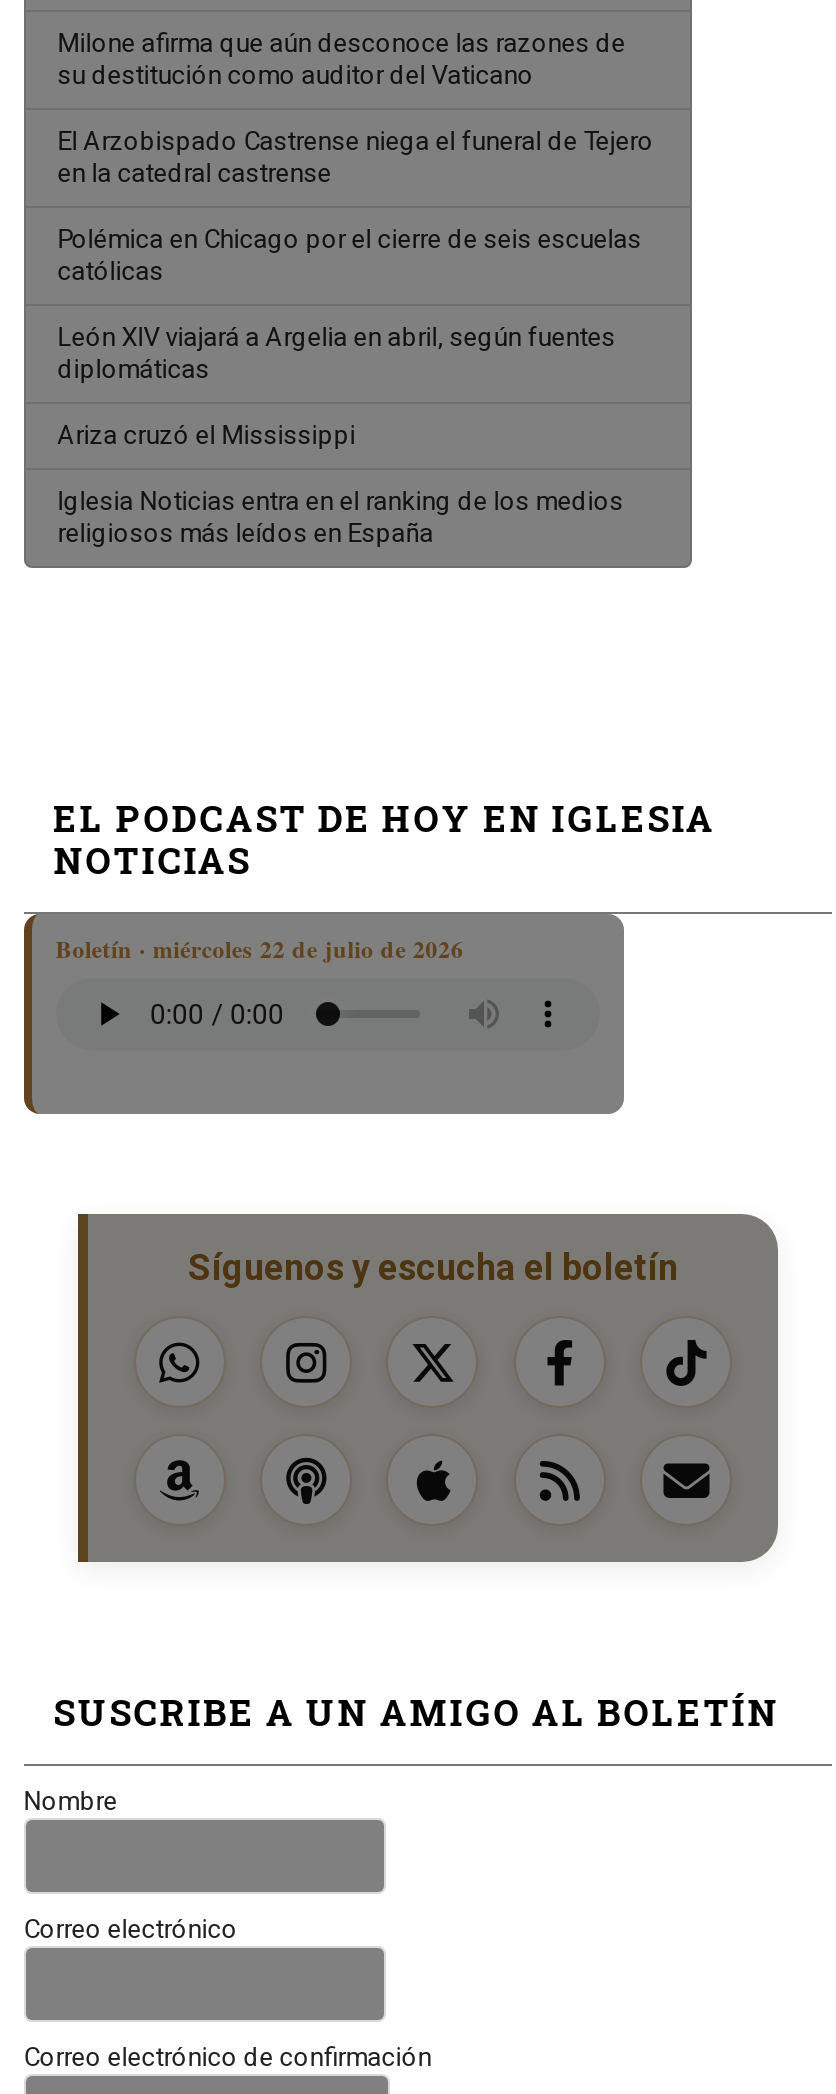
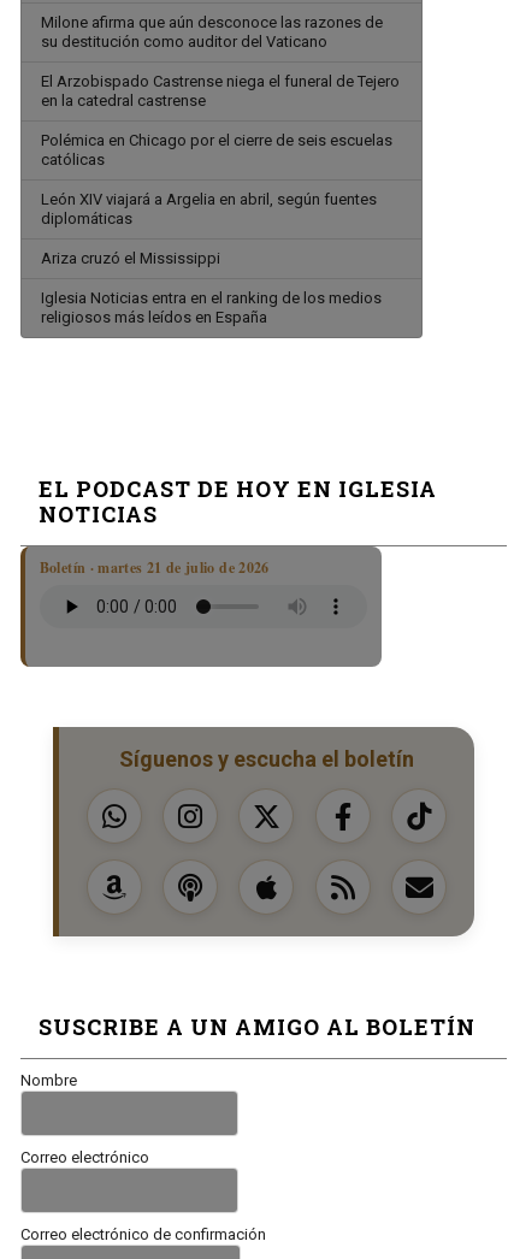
- Boletín · miércoles 22 de julio de 2026
+ Boletín · martes 21 de julio de 2026
